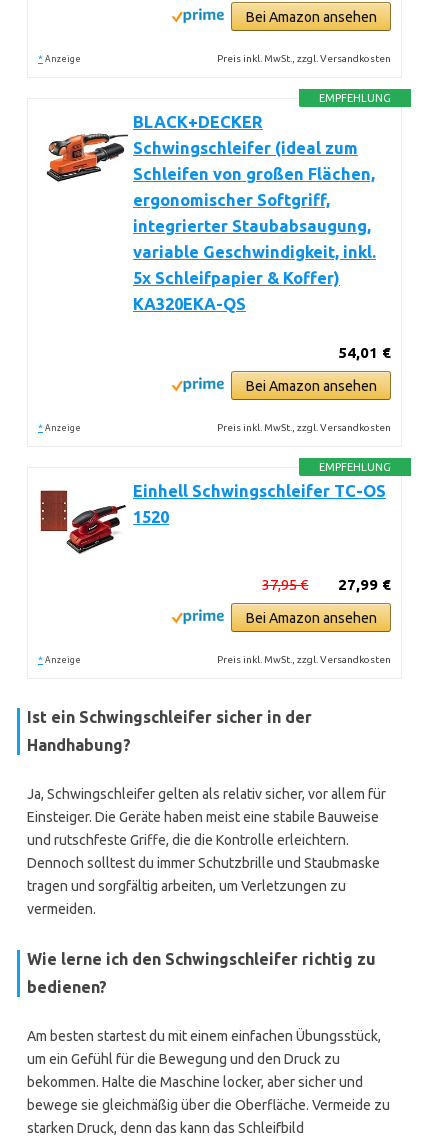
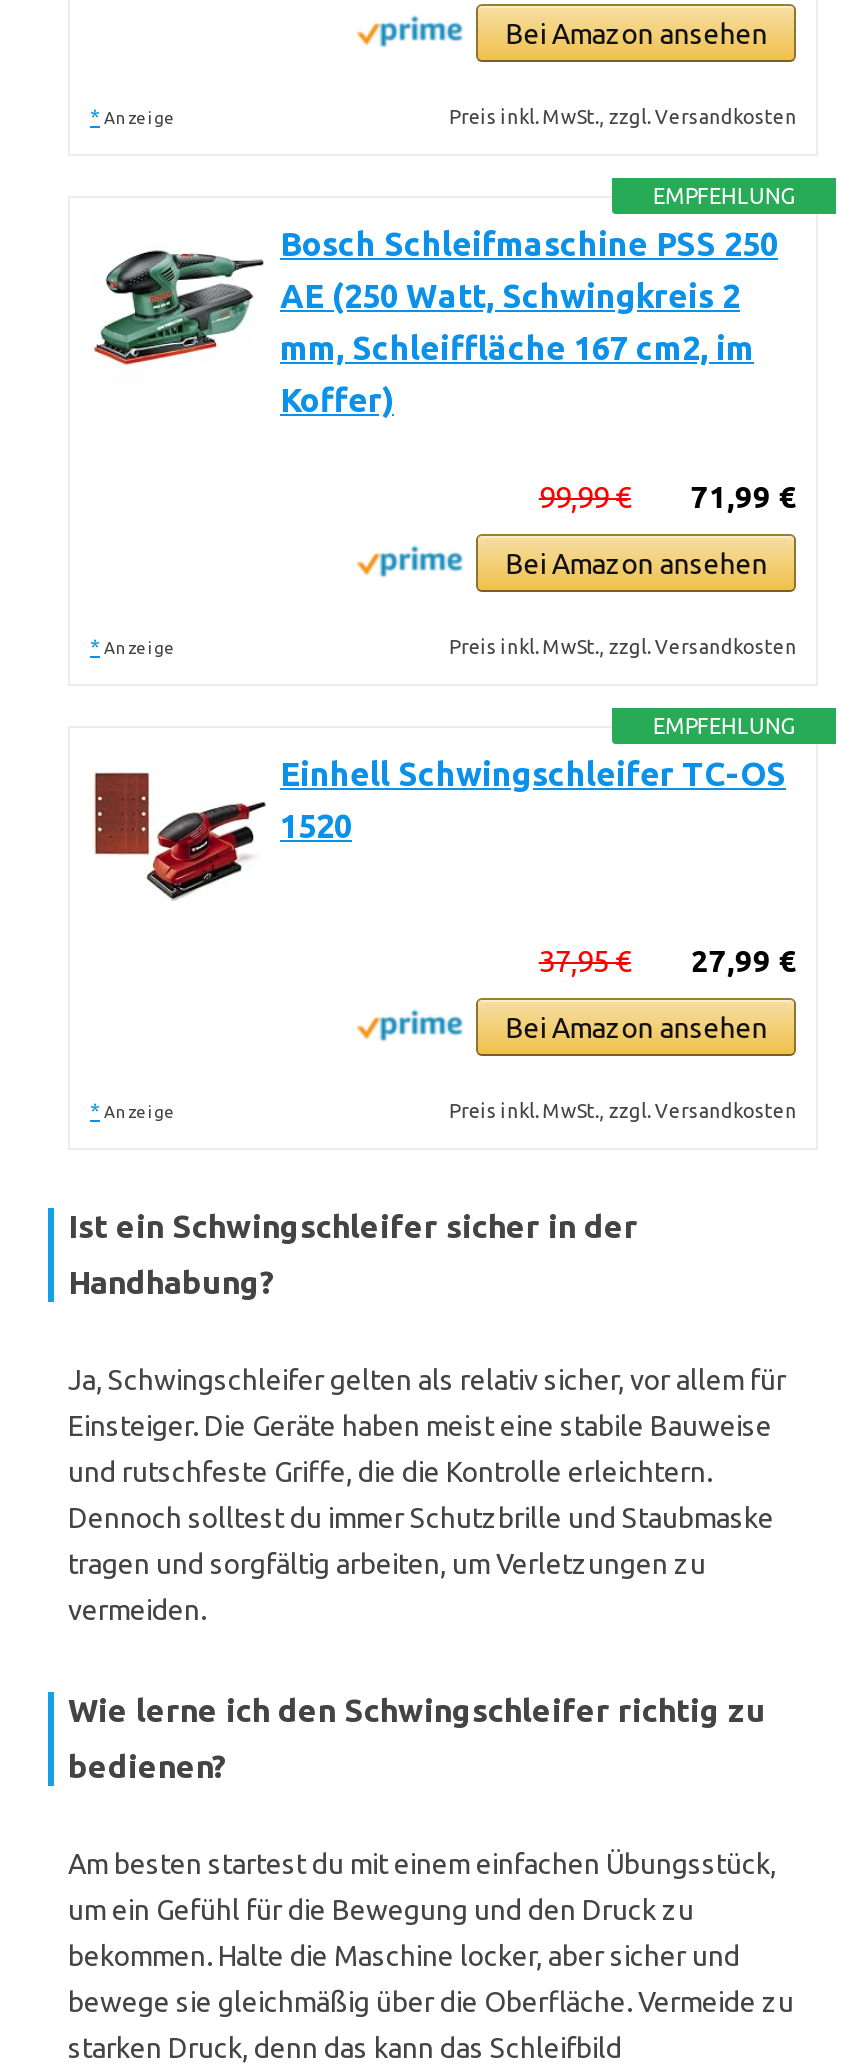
- [image]
- BLACK+DECKER
- Schwingschleifer (ideal zum
- Schleifen von großen Flächen,
- ergonomischer Softgriff,
- integrierter Staubabsaugung,
- variable Geschwindigkeit, inkl.
- 5x Schleifpapier & Koffer)
- KA320EKA-QS
+ [image]
+ Bosch Schleifmaschine PSS 250
+ AE (250 Watt, Schwingkreis 2
+ mm, Schleiffläche 167 cm2, im
+ Koffer)

- 54,01 €
+ 71,99 €
+ 99,99 €
